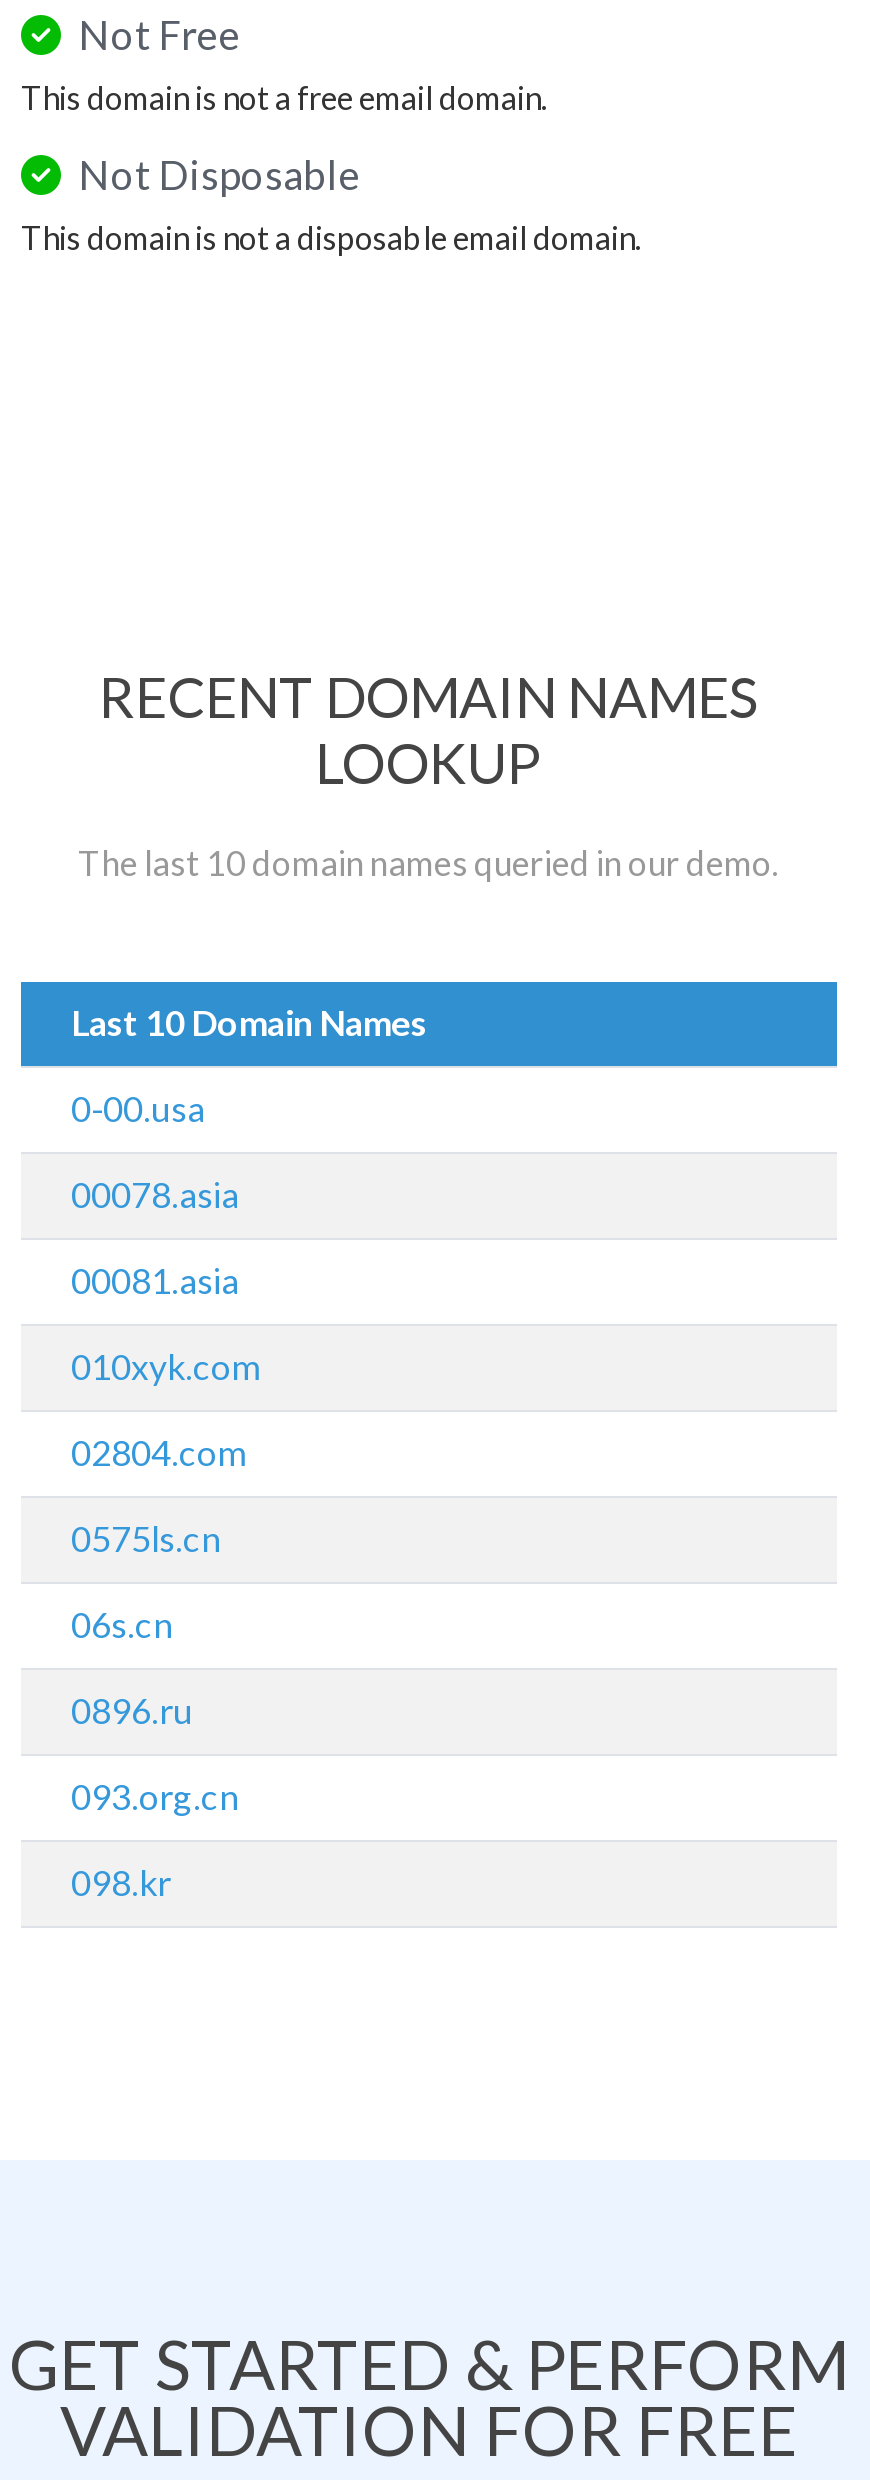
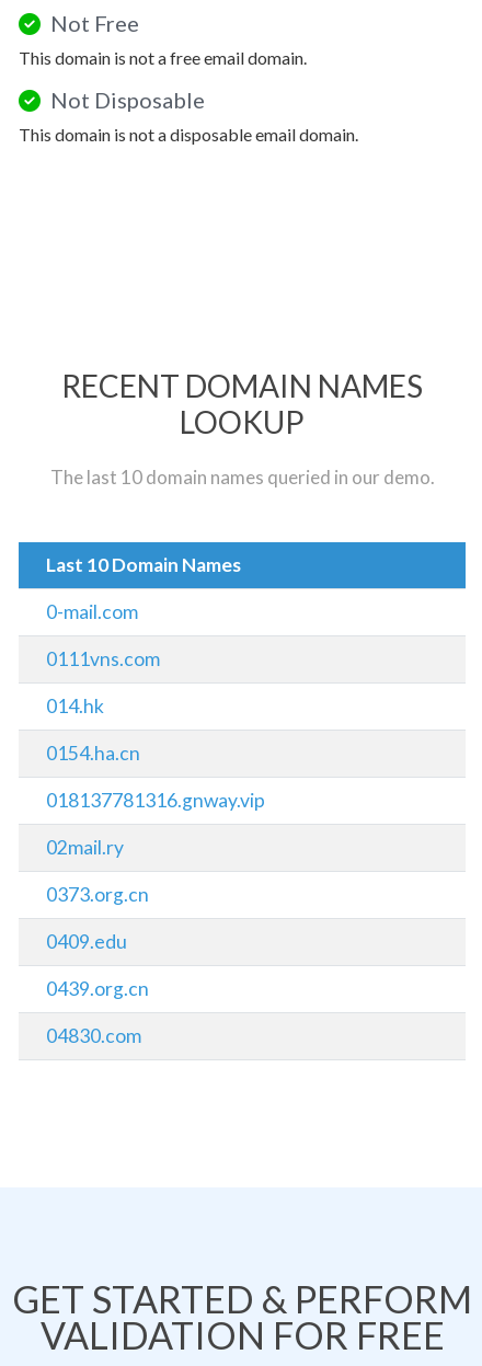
- 0-00.usa
+ 0-mail.com

- 00078.asia
+ 0111vns.com

- 00081.asia
+ 014.hk

- 010xyk.com
+ 0154.ha.cn

- 02804.com
+ 018137781316.gnway.vip

- 0575ls.cn
+ 02mail.ry

- 06s.cn
+ 0373.org.cn

- 0896.ru
+ 0409.edu

- 093.org.cn
+ 0439.org.cn

- 098.kr
+ 04830.com
